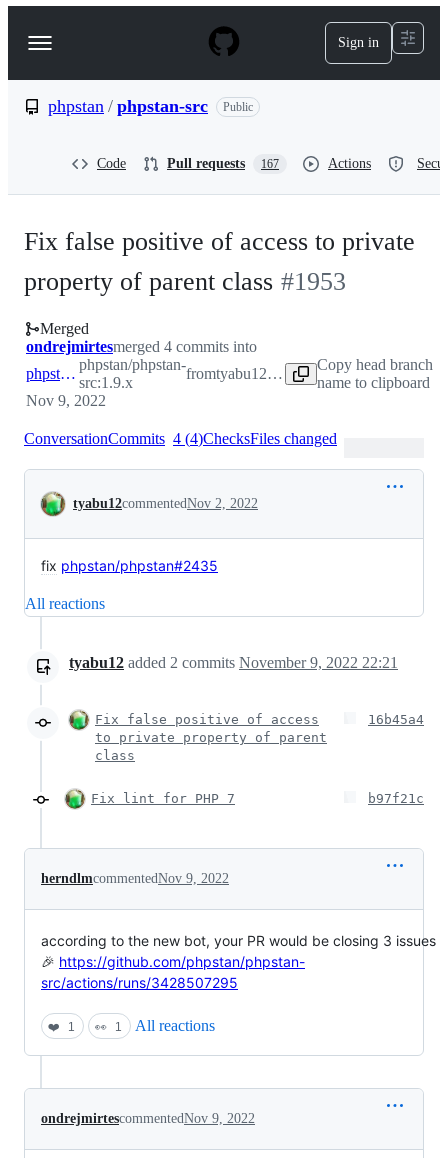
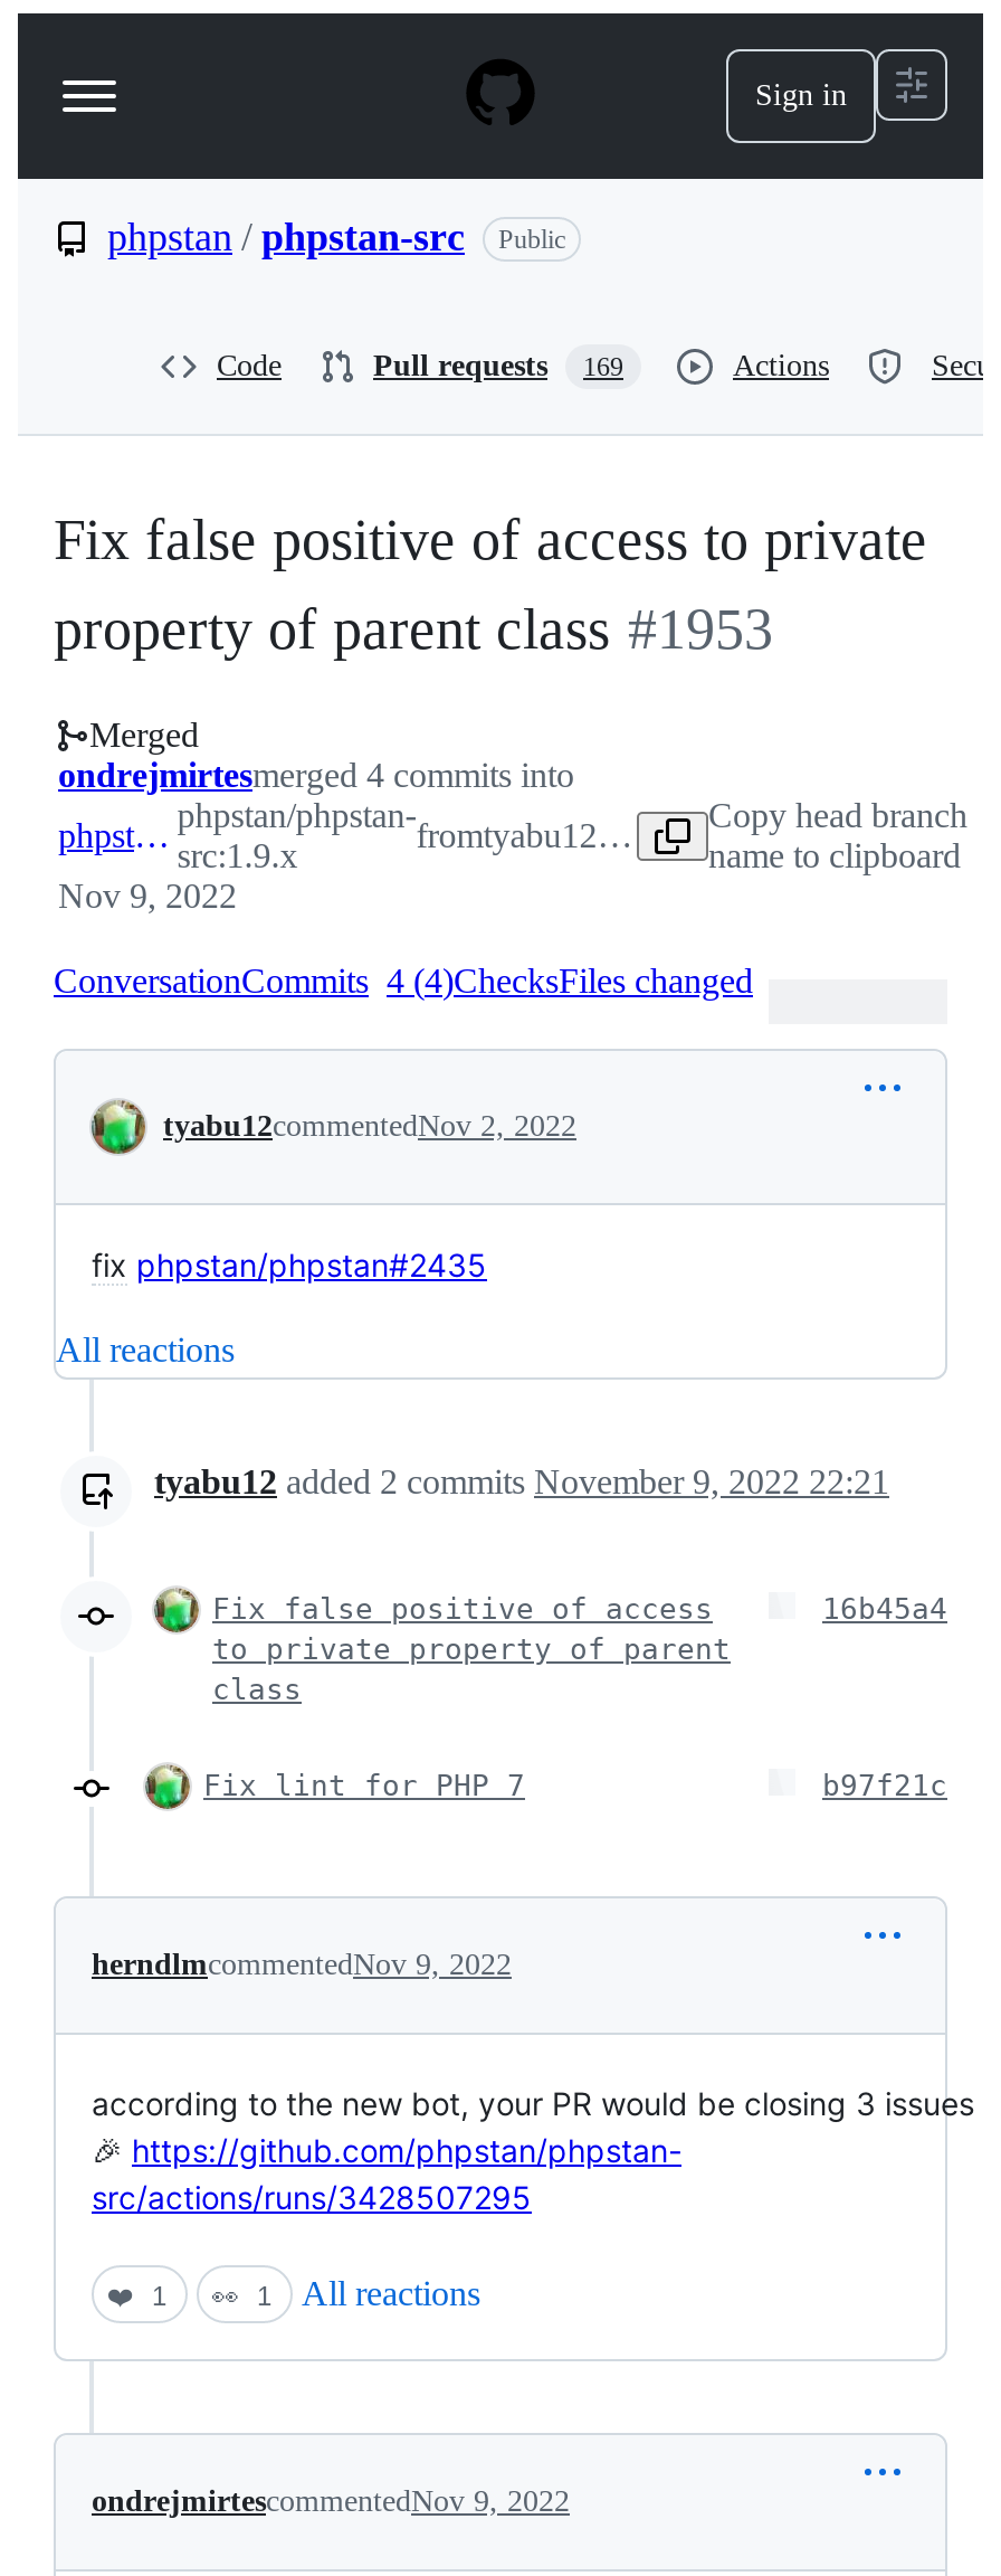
- Pull requests 167
+ Pull requests 169
